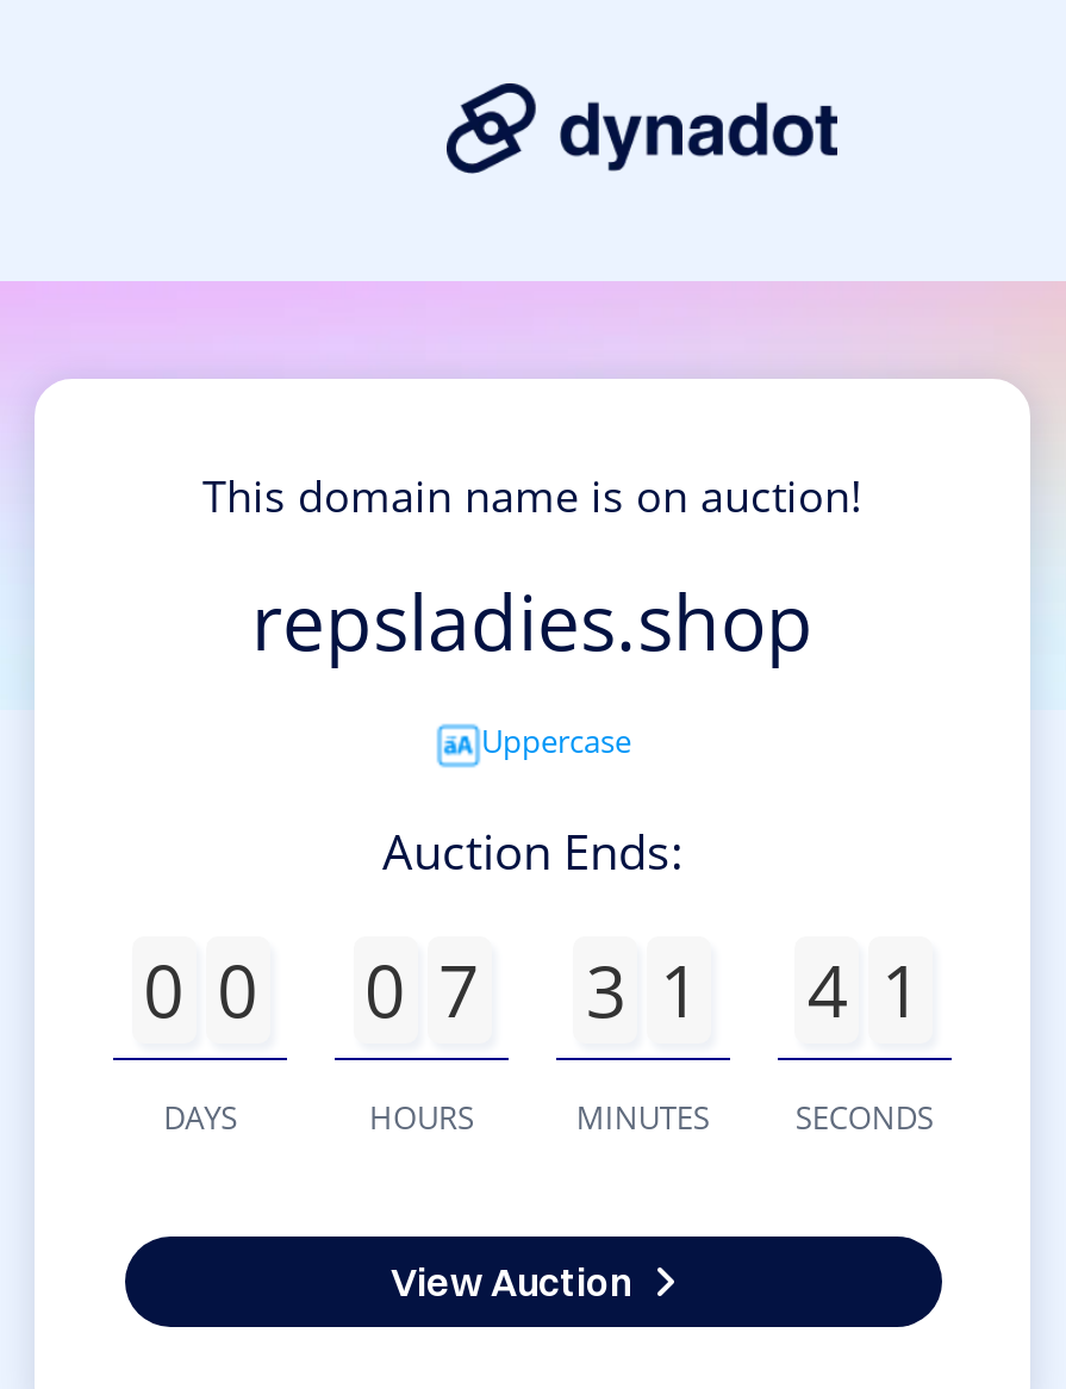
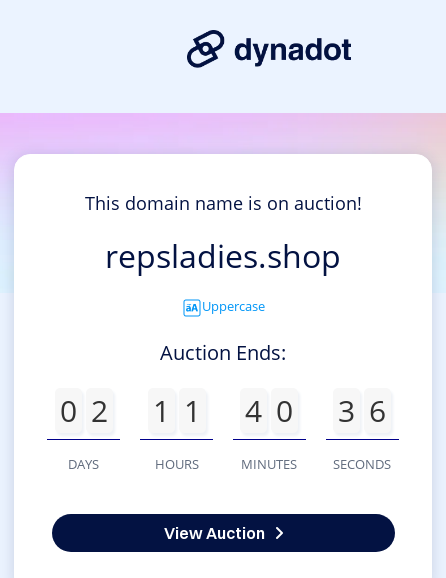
- 0 0
+ 0 2

- 0 7
+ 1 1

- 3 1
+ 4 0

- 4 1
+ 3 6
